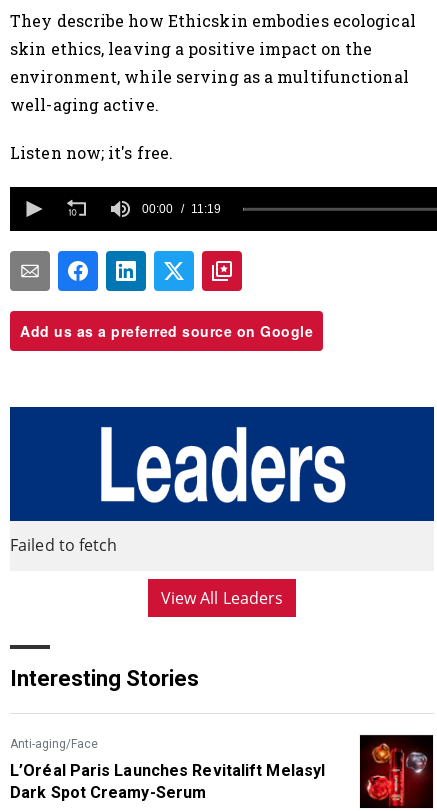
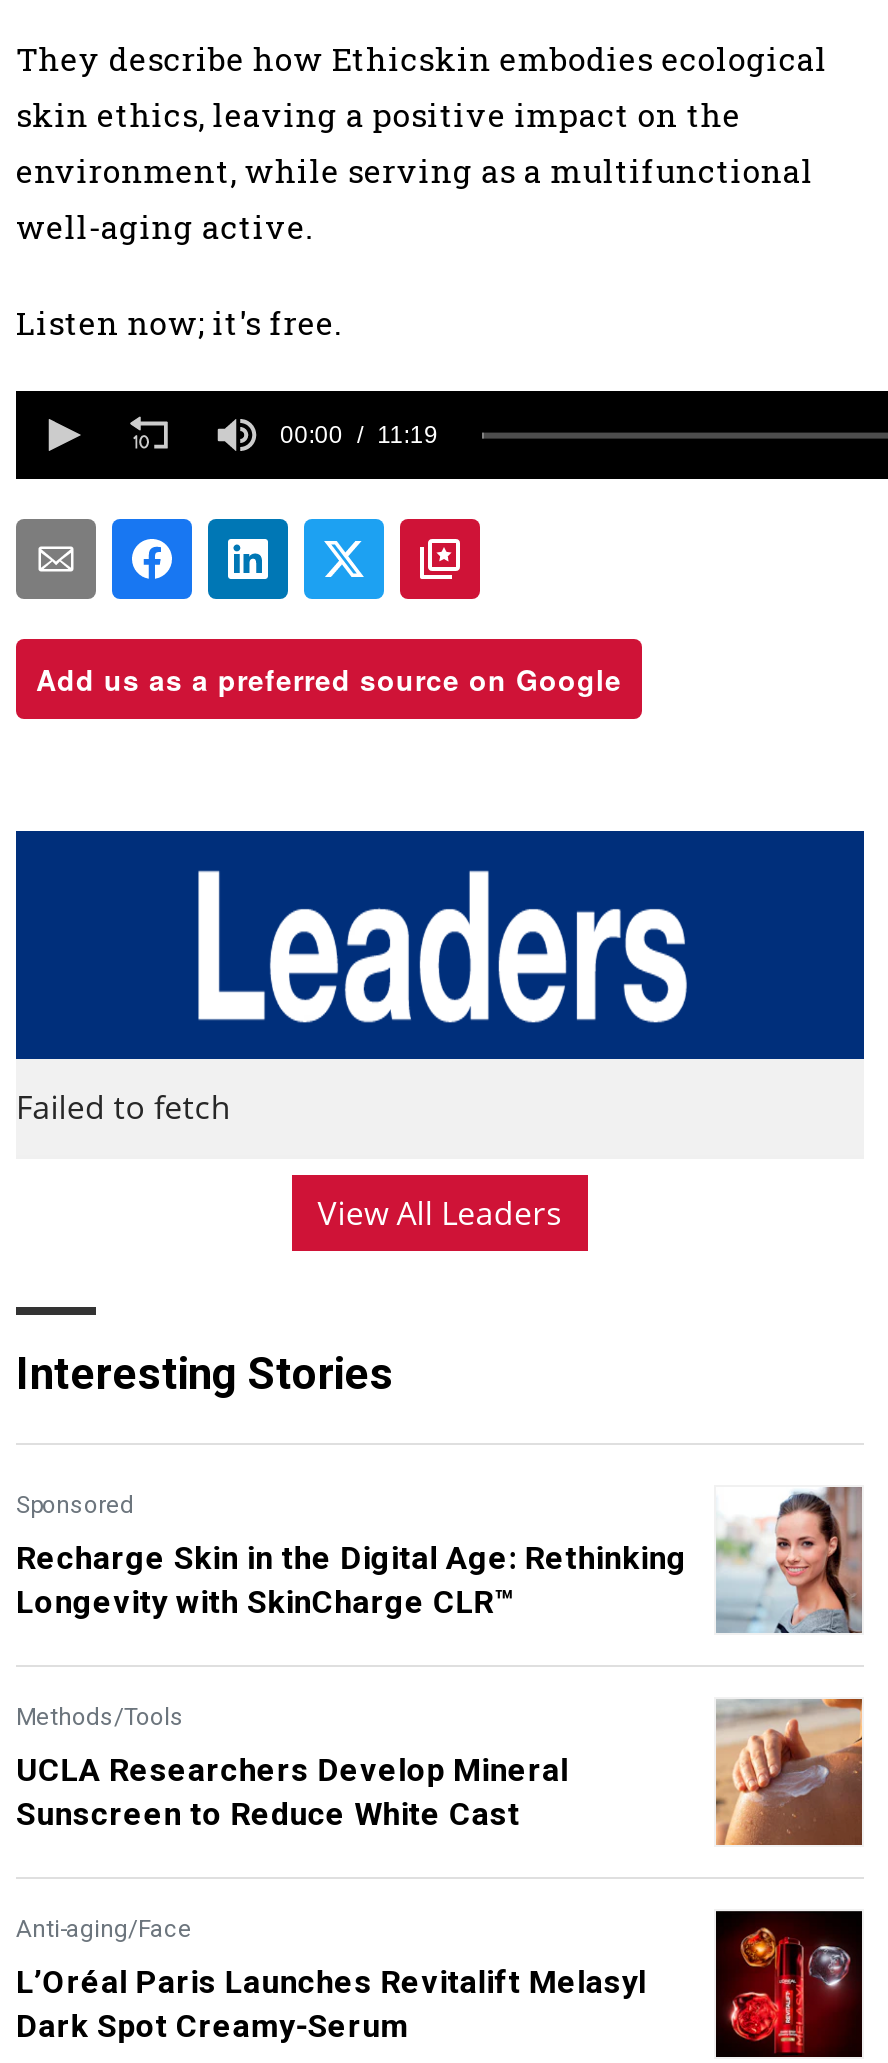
+ [image]
+ Sponsored
+ Recharge Skin in the Digital Age: Rethinking
+ Longevity with SkinCharge CLR™
+ Methods/Tools
+ UCLA Researchers Develop Mineral
+ Sunscreen to Reduce White Cast

+ [image]
